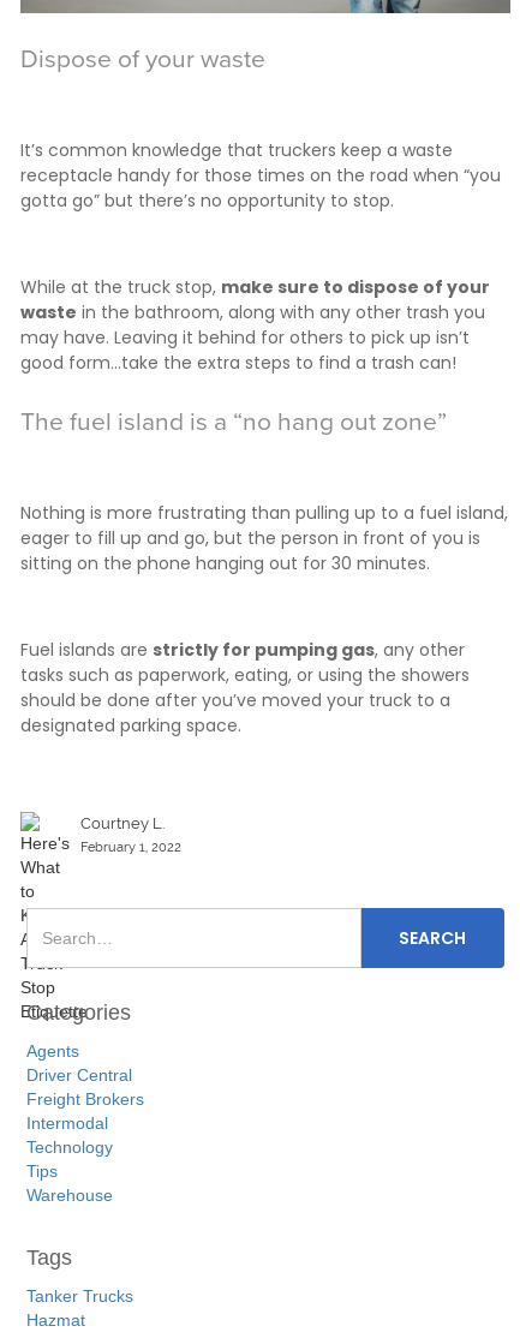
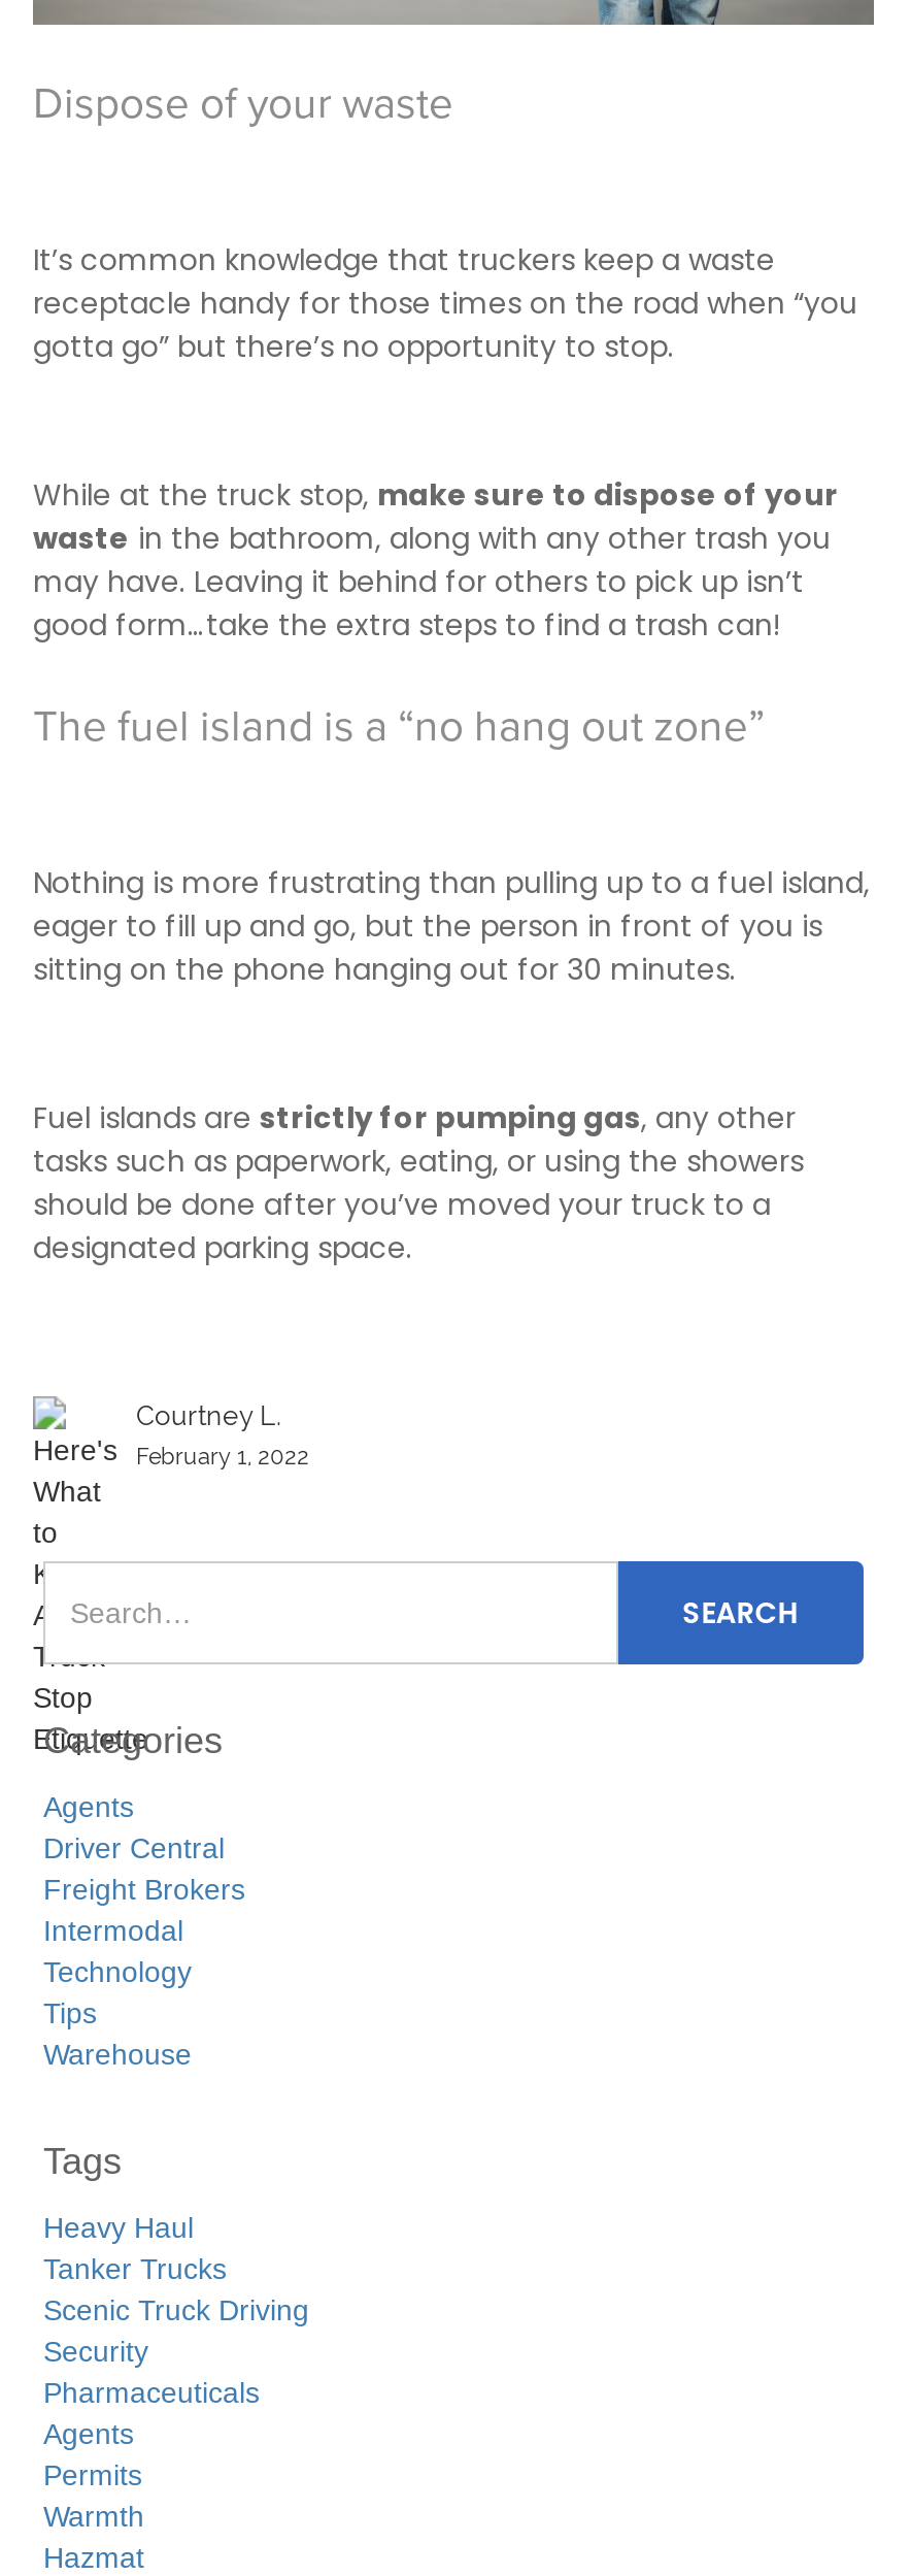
+ Heavy Haul

+ Scenic Truck Driving
+ Security
+ Pharmaceuticals
+ Agents
+ Permits
+ Warmth
